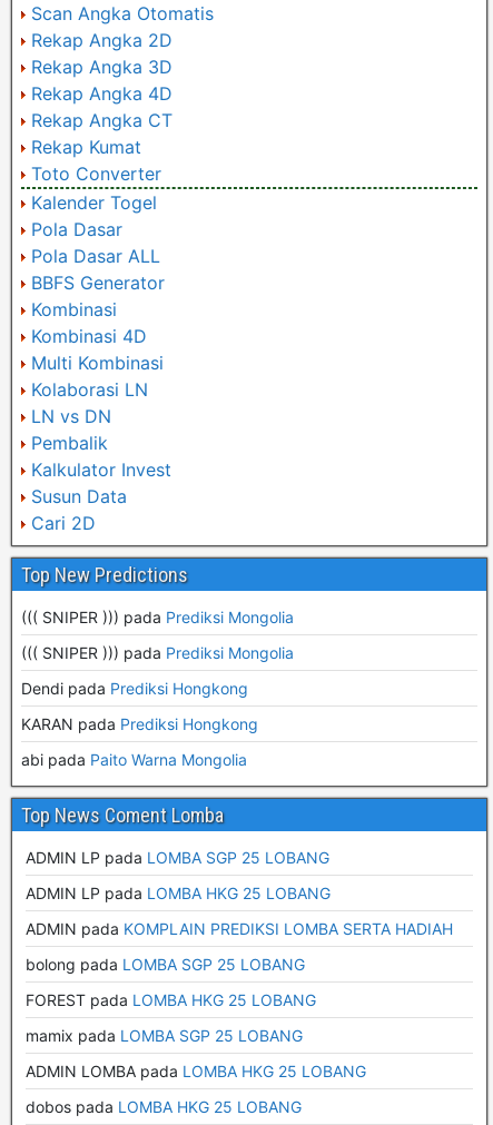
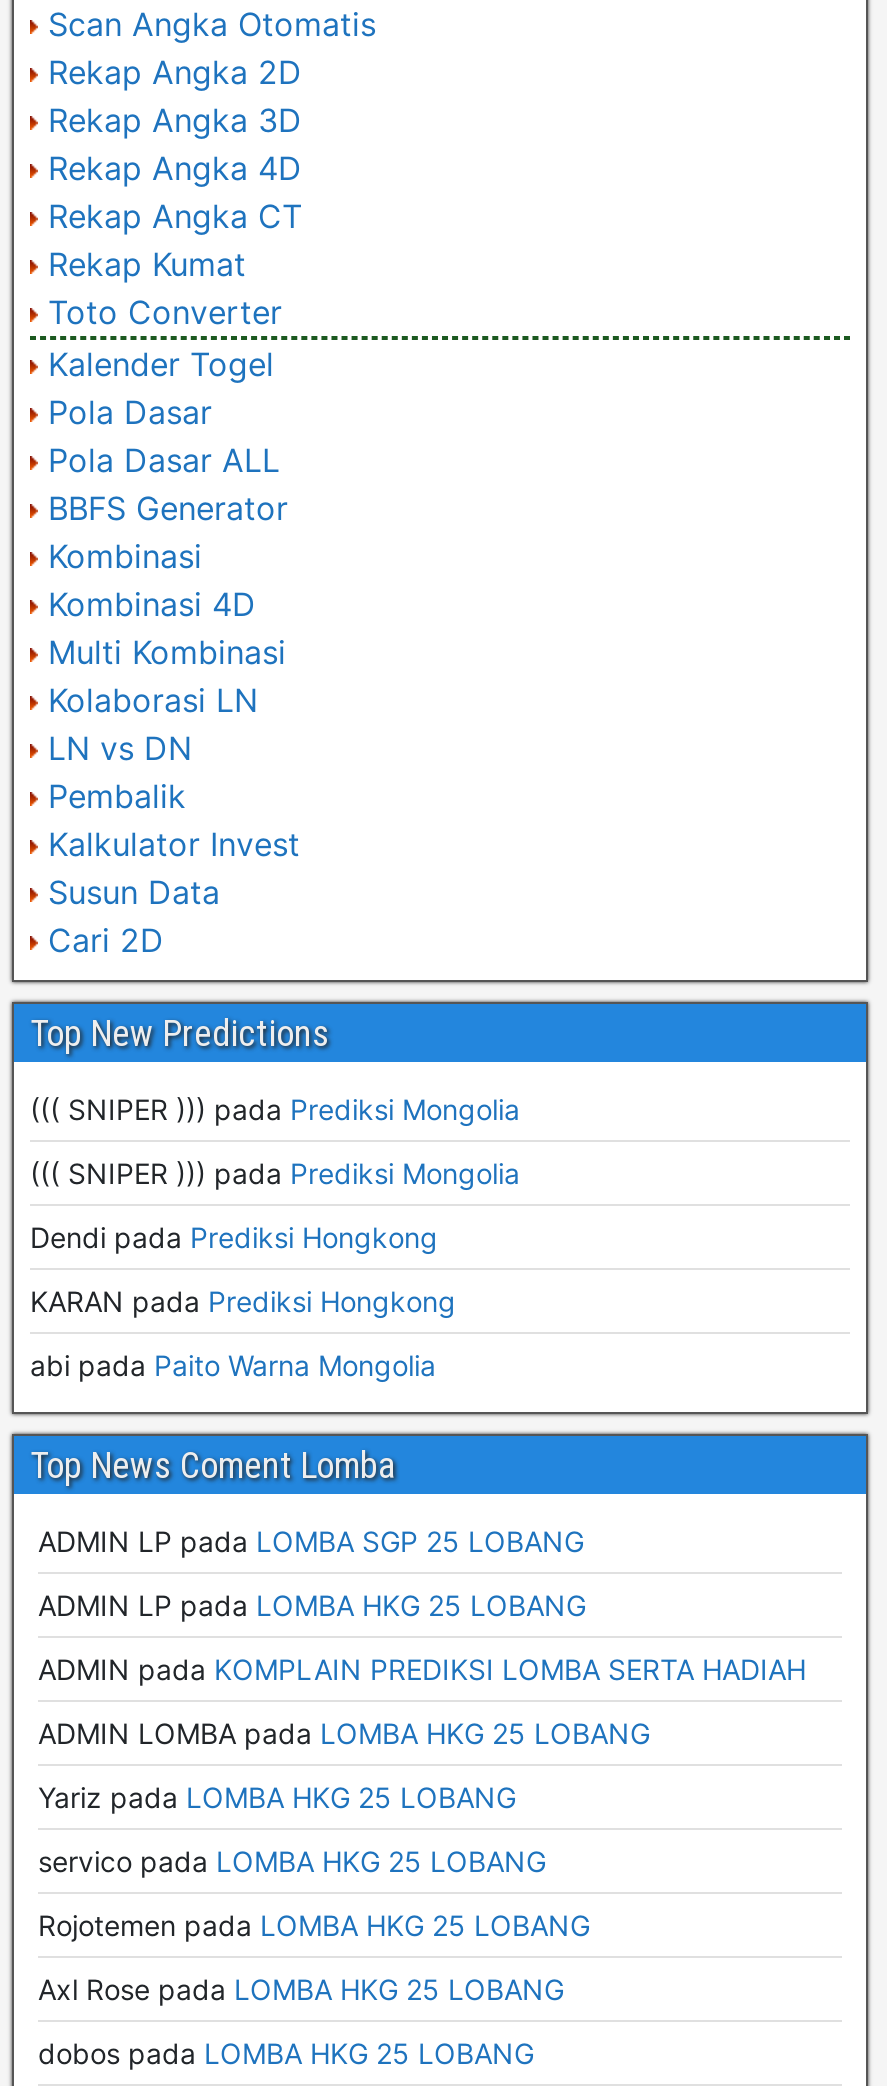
- bolong pada LOMBA SGP 25 LOBANG
- FOREST pada LOMBA HKG 25 LOBANG
- mamix pada LOMBA SGP 25 LOBANG

moved up: ADMIN LOMBA pada LOMBA HKG 25 LOBANG

+ Yariz pada LOMBA HKG 25 LOBANG
+ servico pada LOMBA HKG 25 LOBANG
+ Rojotemen pada LOMBA HKG 25 LOBANG
+ Axl Rose pada LOMBA HKG 25 LOBANG
